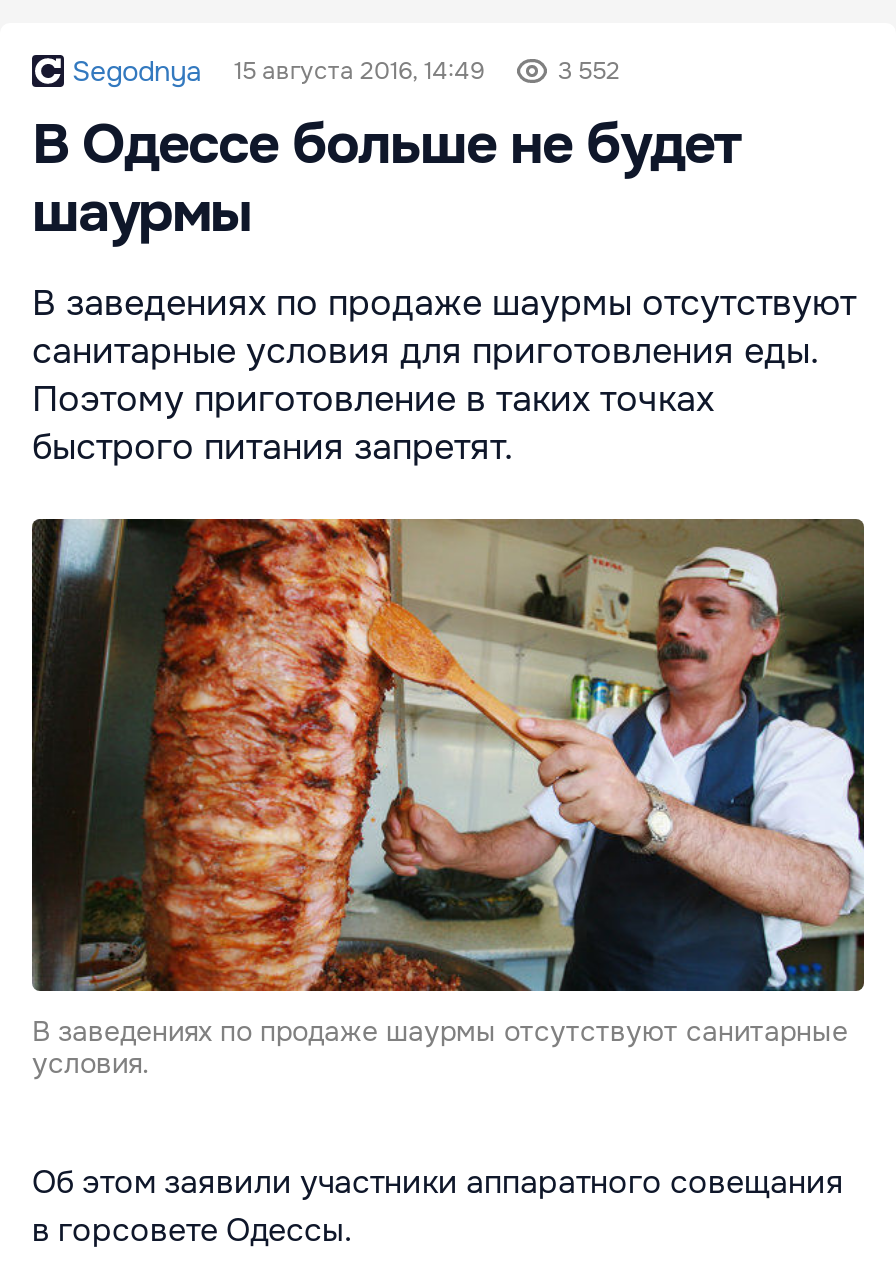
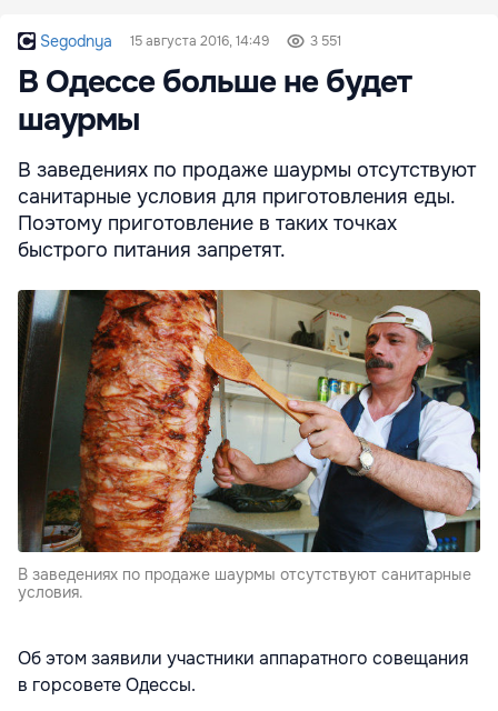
- 3 552
+ 3 551
